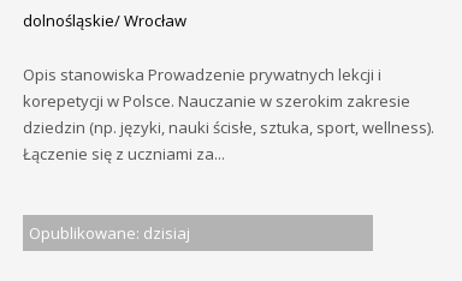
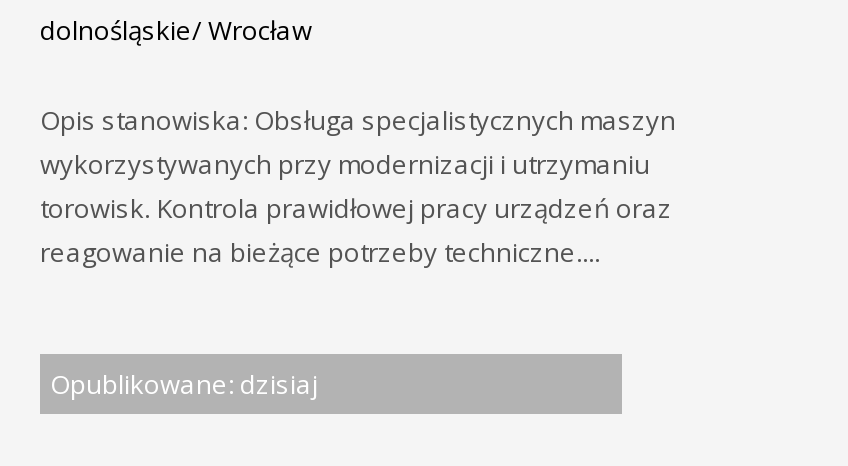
- Opis stanowiska Prowadzenie prywatnych lekcji i
- korepetycji w Polsce. Nauczanie w szerokim zakresie
- dziedzin (np. języki, nauki ścisłe, sztuka, sport, wellness).
- Łączenie się z uczniami za...
+ Opis stanowiska: Obsługa specjalistycznych maszyn
+ wykorzystywanych przy modernizacji i utrzymaniu
+ torowisk. Kontrola prawidłowej pracy urządzeń oraz
+ reagowanie na bieżące potrzeby techniczne....
